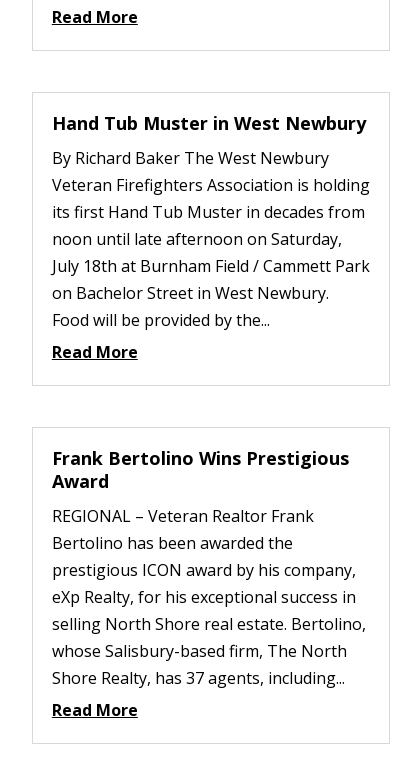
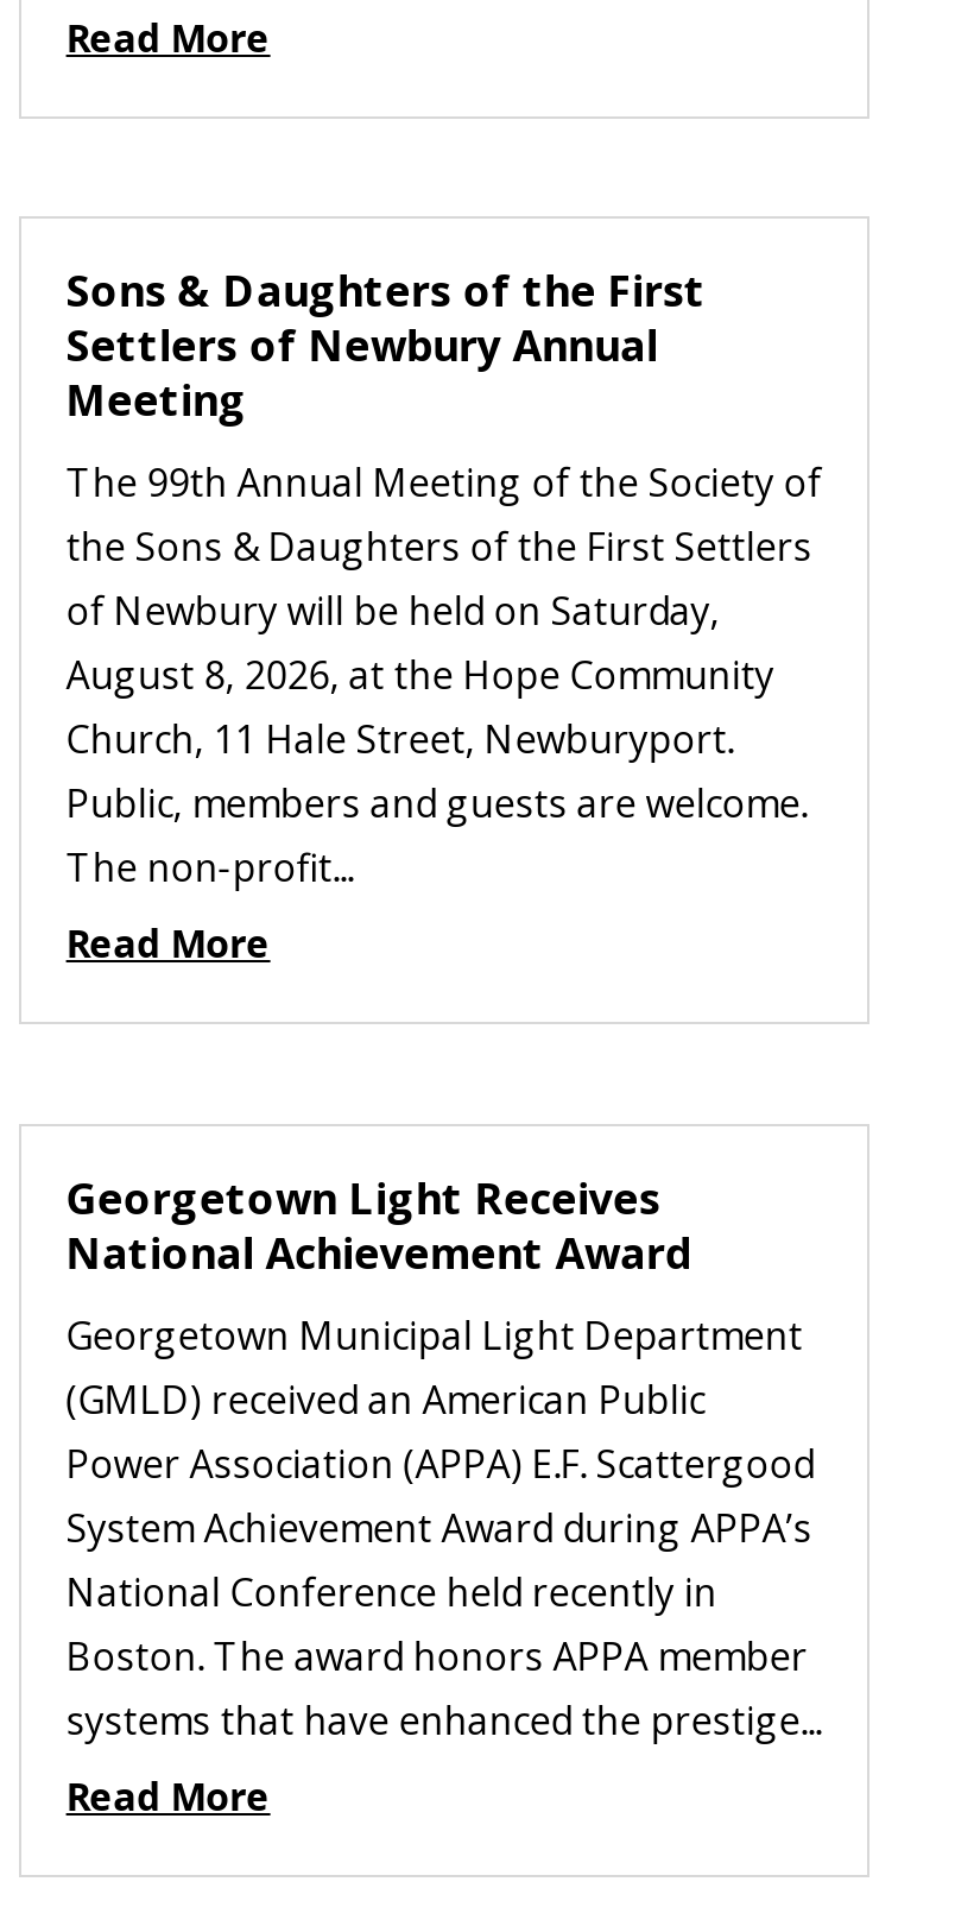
- Hand Tub Muster in West Newbury
+ Sons & Daughters of the First
+ Settlers of Newbury Annual
+ Meeting

- By Richard Baker The West Newbury
- Veteran Firefighters Association is holding
- its first Hand Tub Muster in decades from
- noon until late afternoon on Saturday,
- July 18th at Burnham Field / Cammett Park
- on Bachelor Street in West Newbury.
- Food will be provided by the...
+ The 99th Annual Meeting of the Society of
+ the Sons & Daughters of the First Settlers
+ of Newbury will be held on Saturday,
+ August 8, 2026, at the Hope Community
+ Church, 11 Hale Street, Newburyport.
+ Public, members and guests are welcome.
+ The non-profit...

- Frank Bertolino Wins Prestigious
- Award
+ Georgetown Light Receives
+ National Achievement Award

- REGIONAL – Veteran Realtor Frank
- Bertolino has been awarded the
- prestigious ICON award by his company,
- eXp Realty, for his exceptional success in
- selling North Shore real estate. Bertolino,
- whose Salisbury-based firm, The North
- Shore Realty, has 37 agents, including...
+ Georgetown Municipal Light Department
+ (GMLD) received an American Public
+ Power Association (APPA) E.F. Scattergood
+ System Achievement Award during APPA’s
+ National Conference held recently in
+ Boston. The award honors APPA member
+ systems that have enhanced the prestige...
